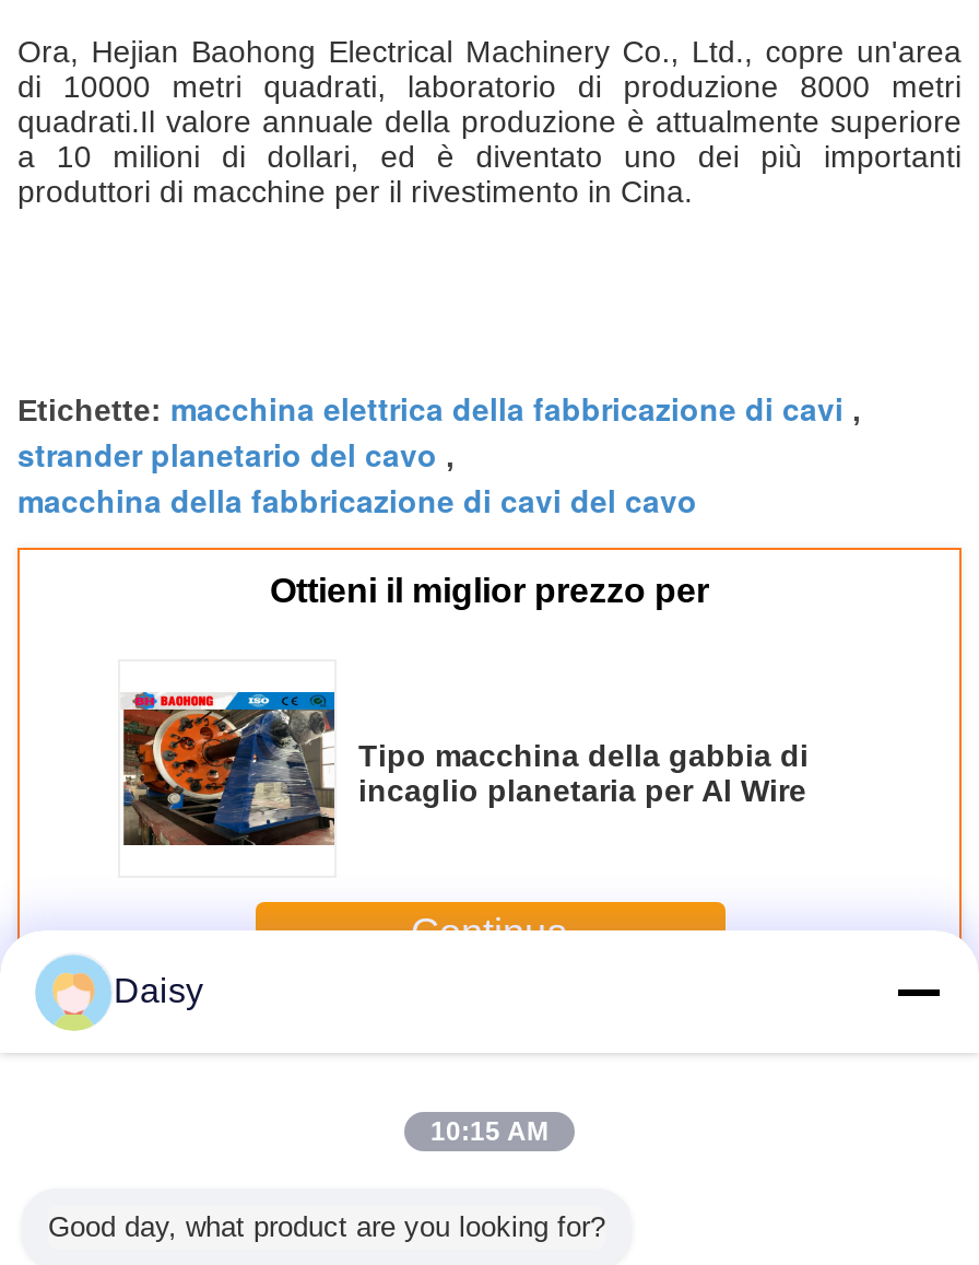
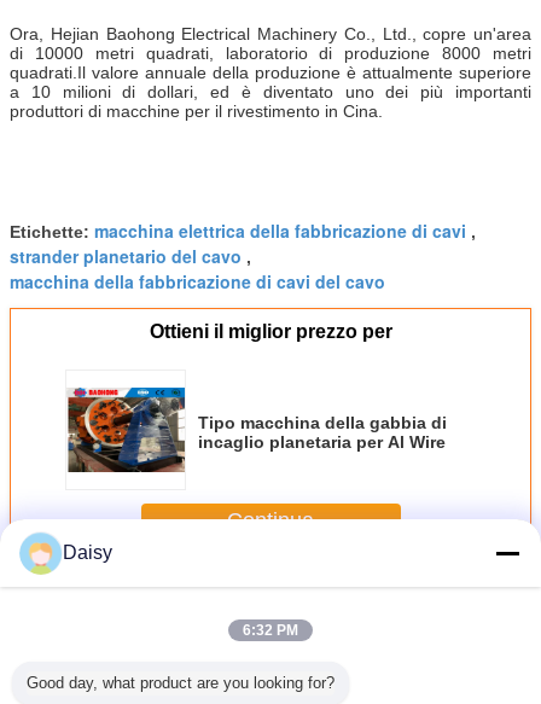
- 10:15 AM
+ 6:32 PM
